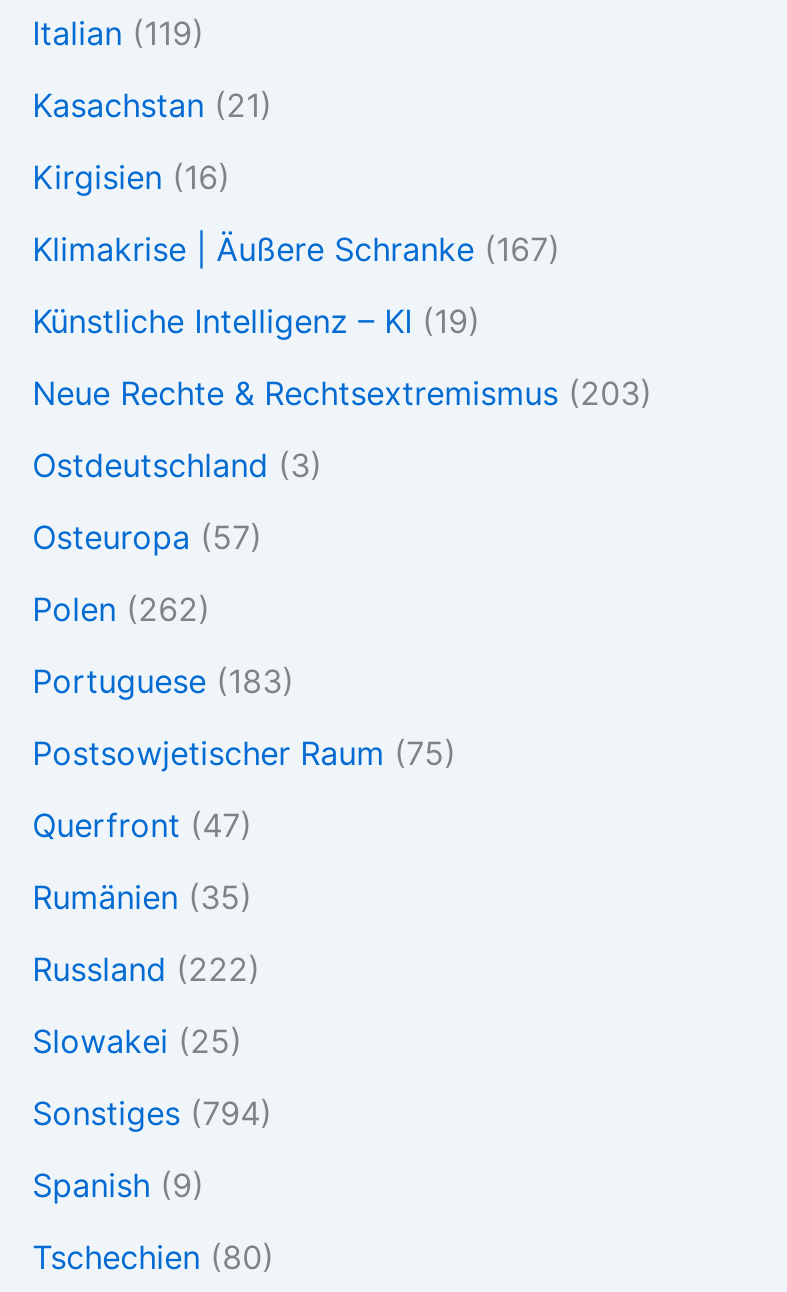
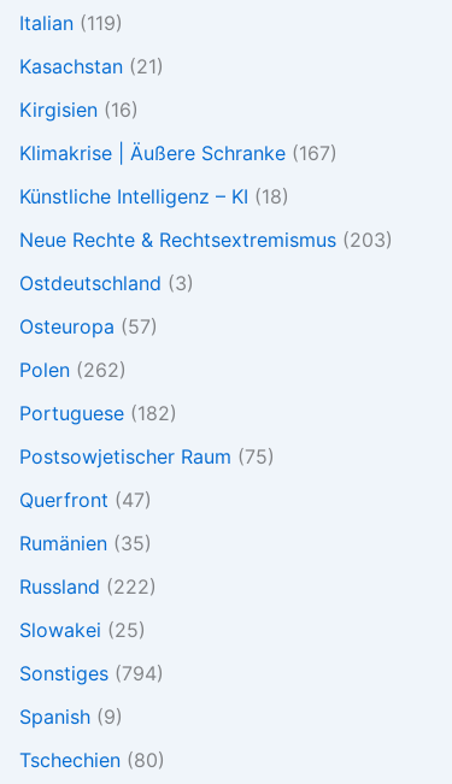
- Künstliche Intelligenz – KI (19)
+ Künstliche Intelligenz – KI (18)

- Portuguese (183)
+ Portuguese (182)
